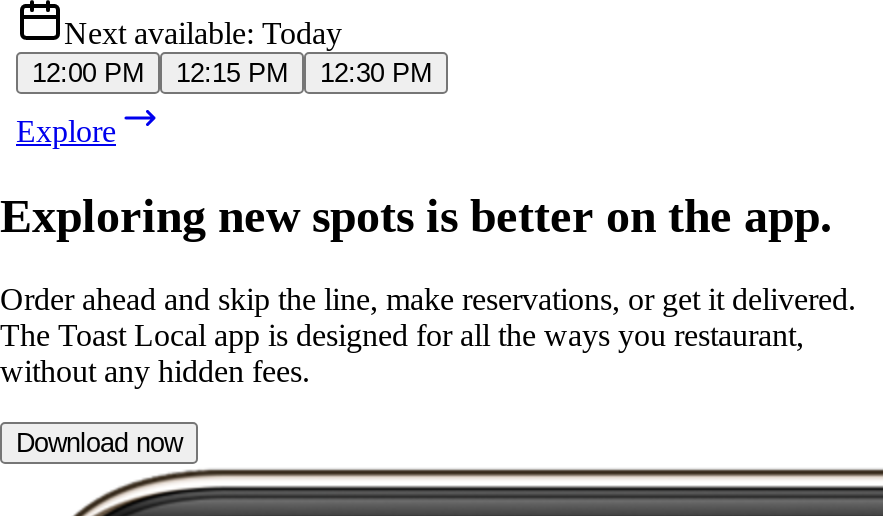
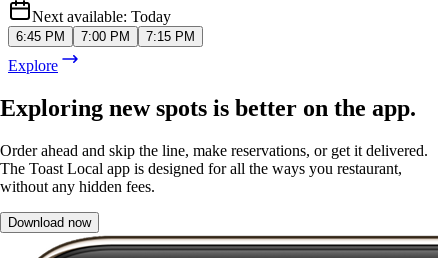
- 12:00 PM
+ 6:45 PM

- 12:15 PM
+ 7:00 PM

- 12:30 PM
+ 7:15 PM
